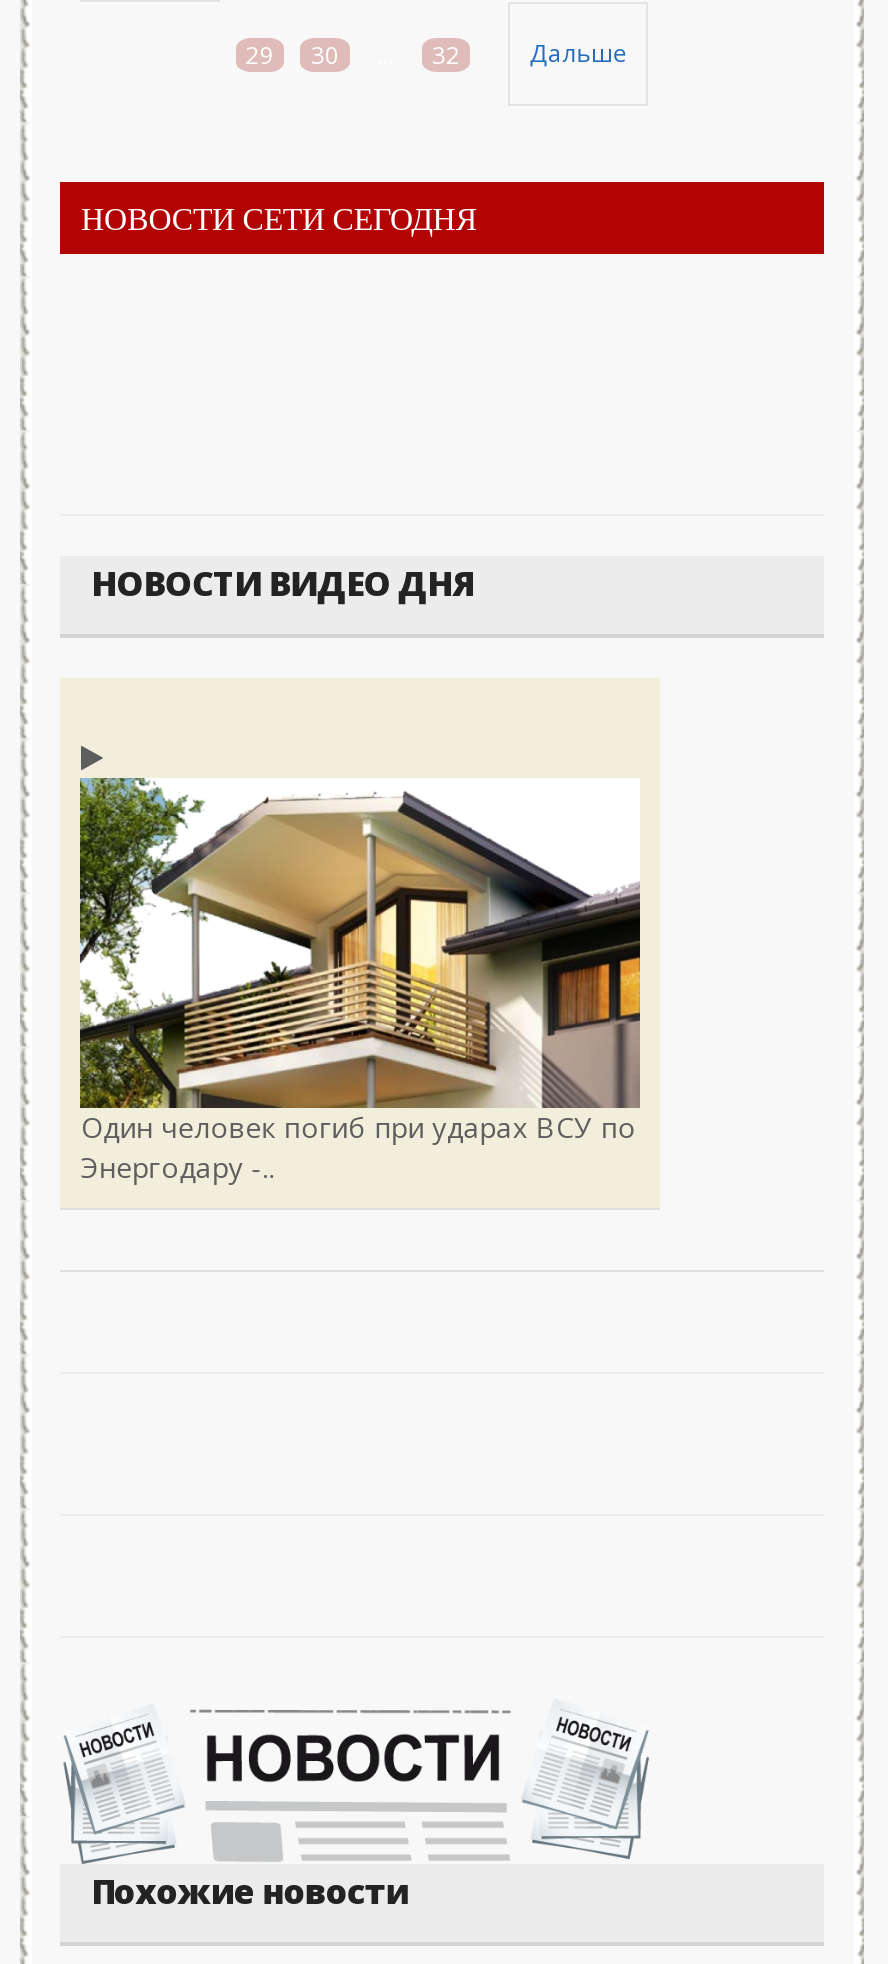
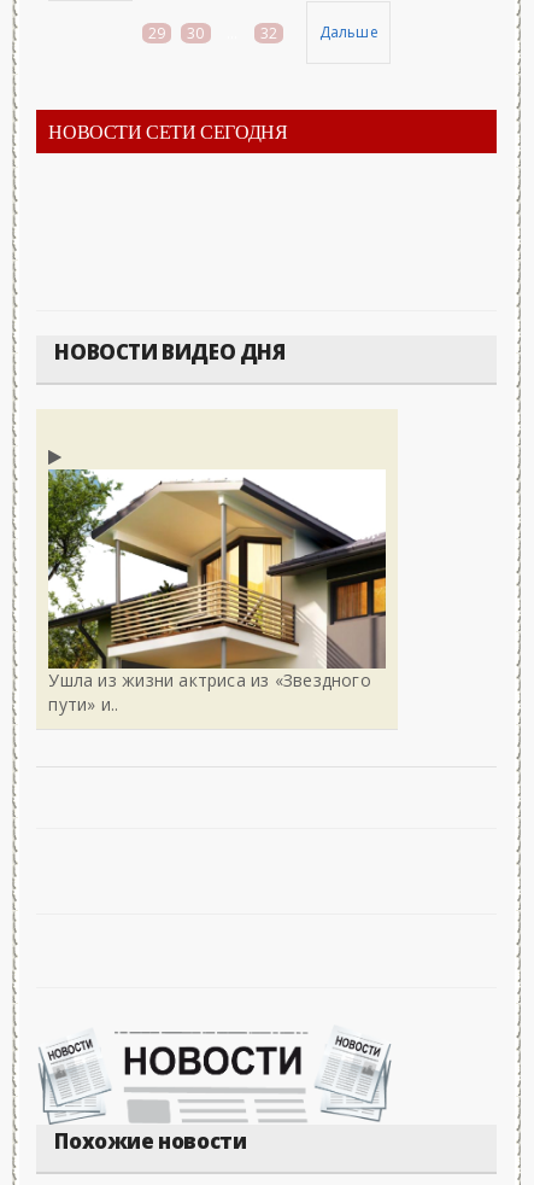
- Один человек погиб при ударах ВСУ по
- Энергодару -..
+ Ушла из жизни актриса из «Звездного
+ пути» и..
